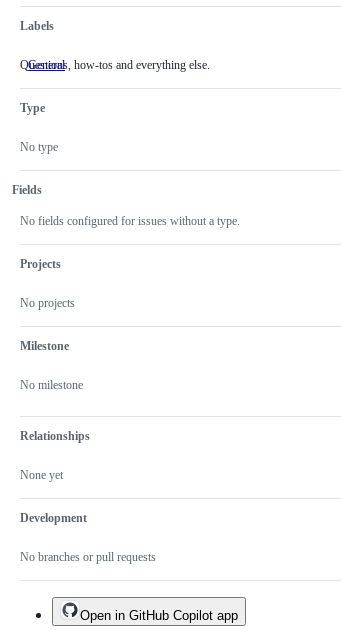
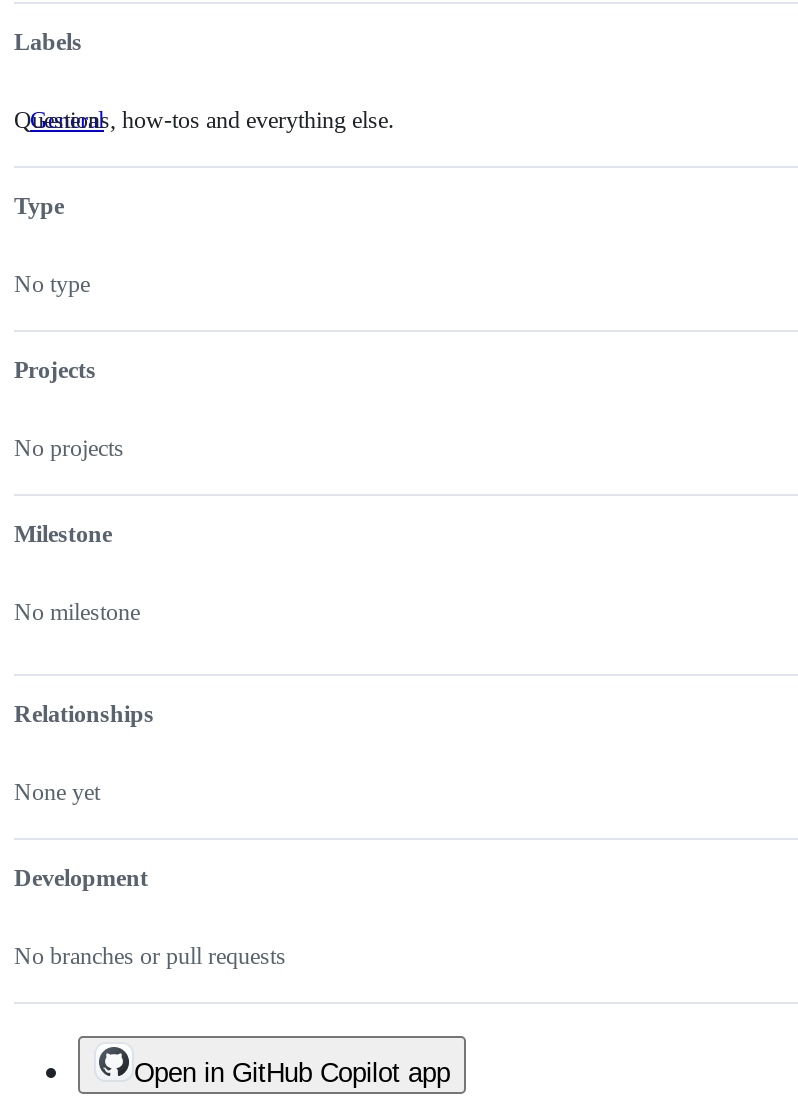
- Fields
- No fields configured for issues without a type.
